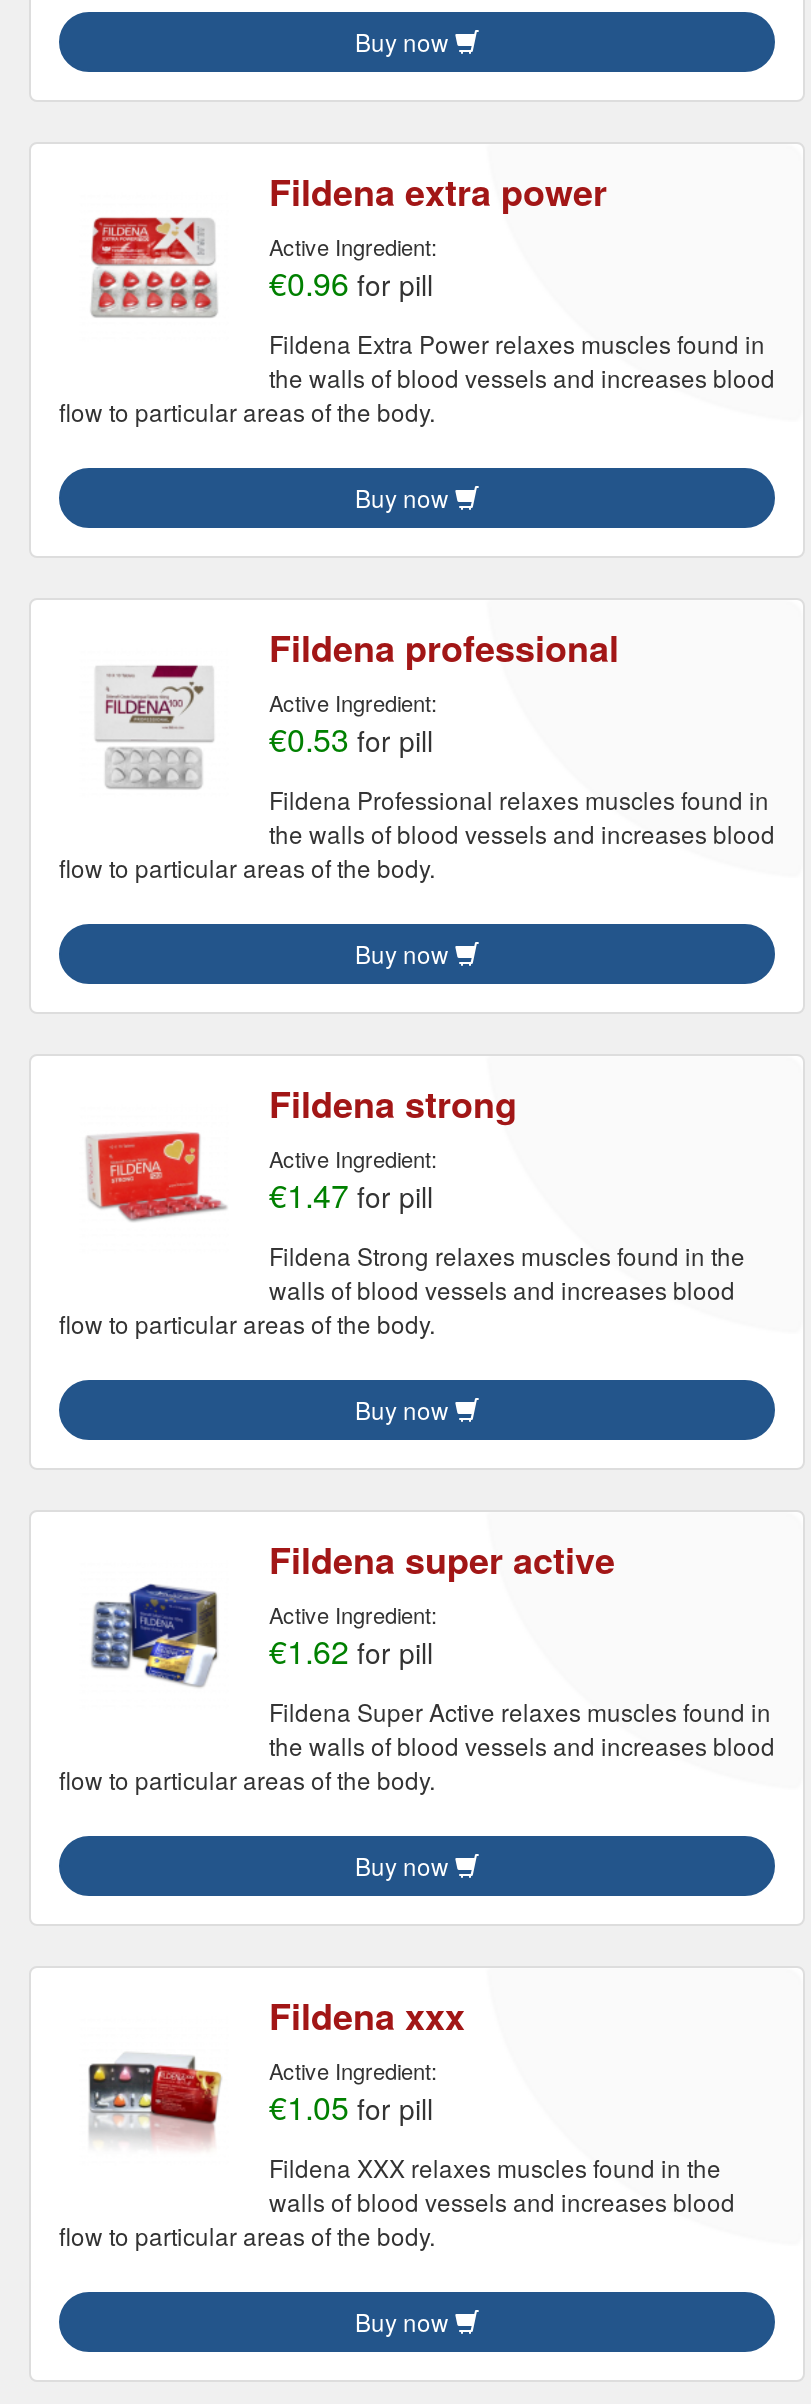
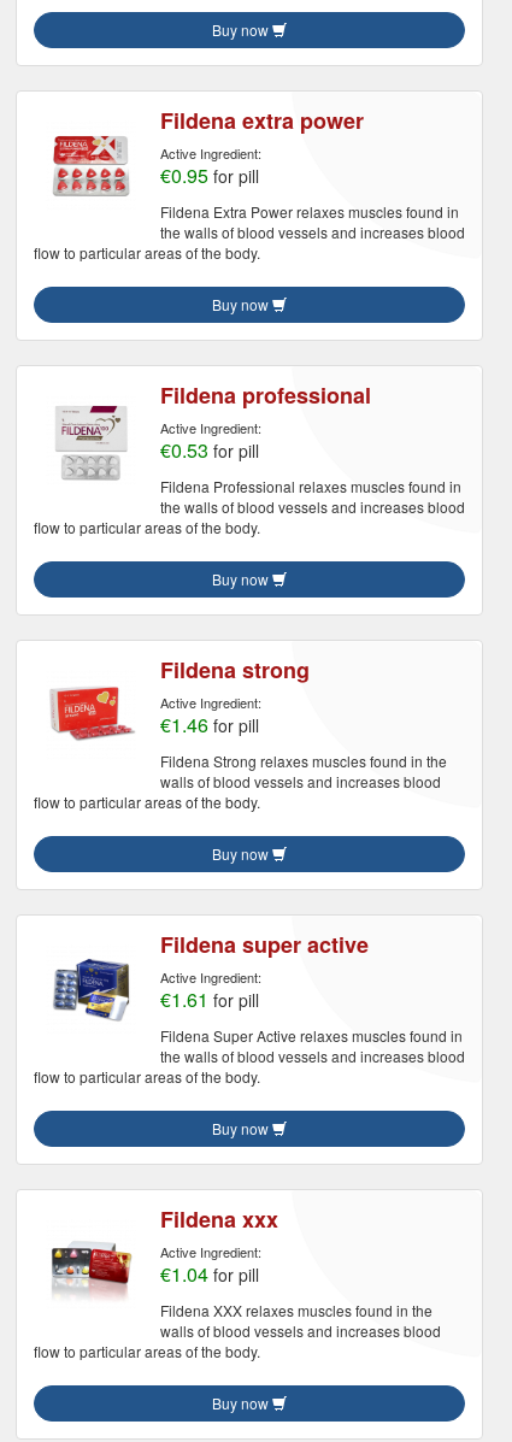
- €0.96for pill
+ €0.95for pill

- €1.47for pill
+ €1.46for pill

- €1.62for pill
+ €1.61for pill

- €1.05for pill
+ €1.04for pill
